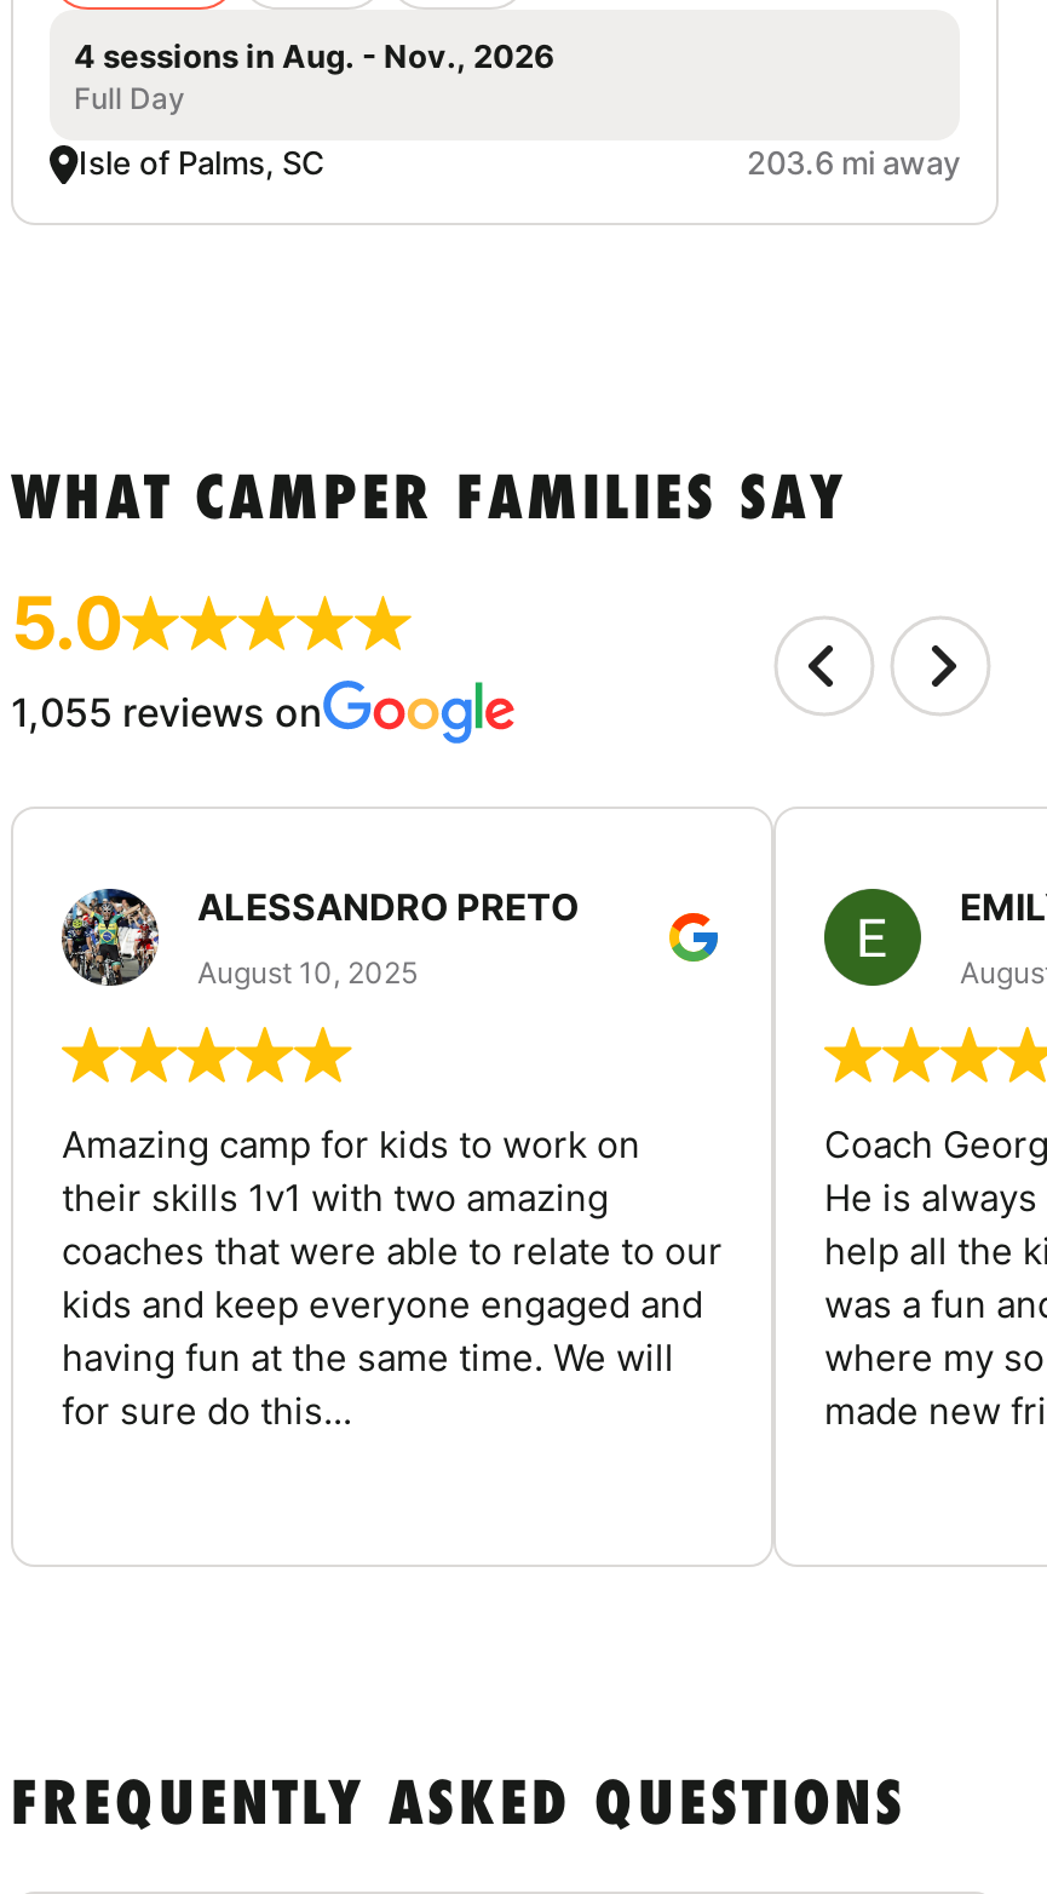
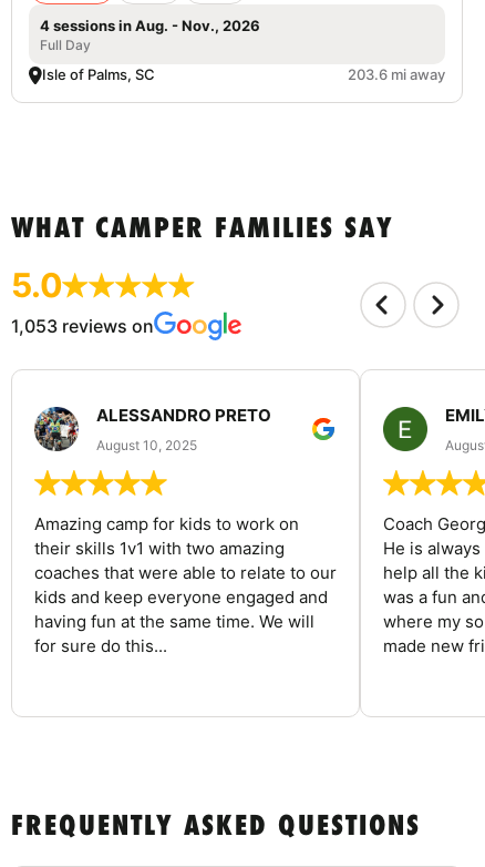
- 1,055 reviews on
+ 1,053 reviews on
